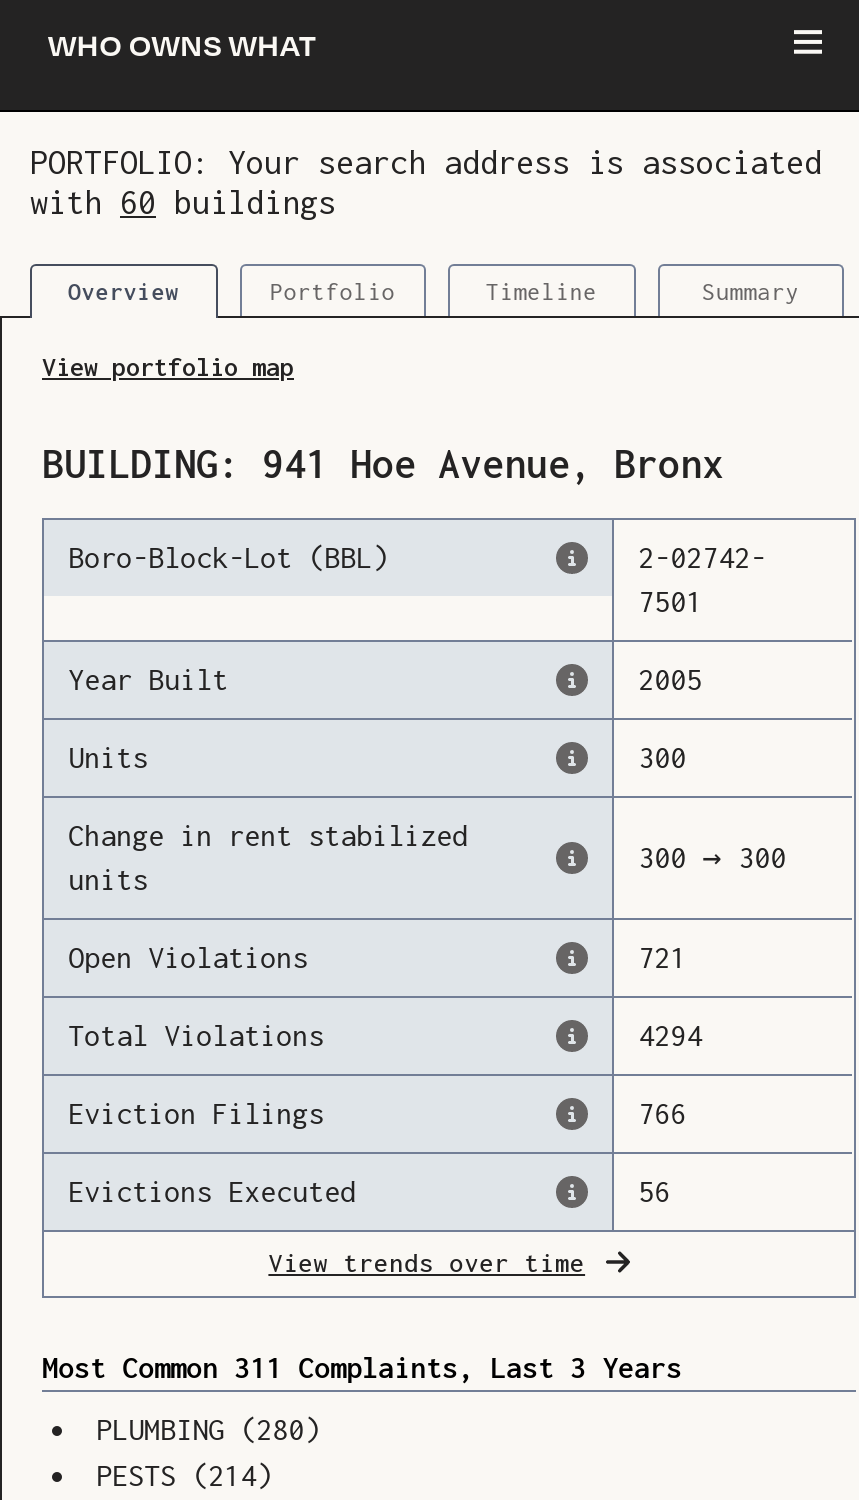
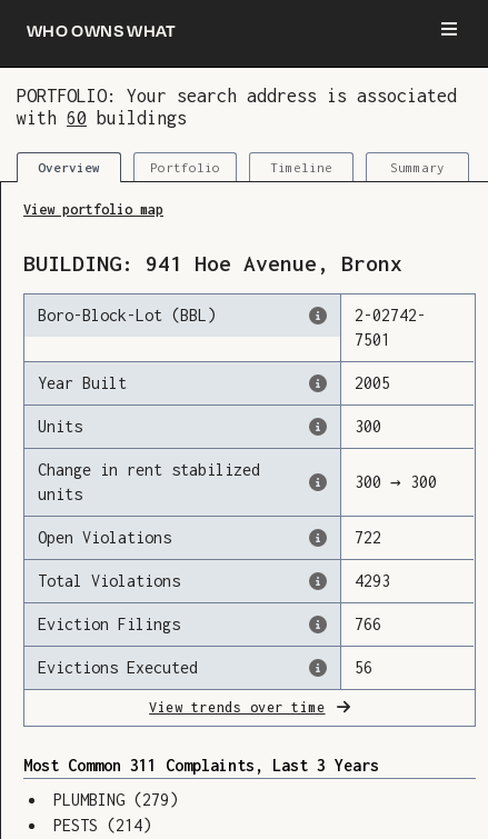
- 721
+ 722

- 4294
+ 4293

- PLUMBING (280)
+ PLUMBING (279)
